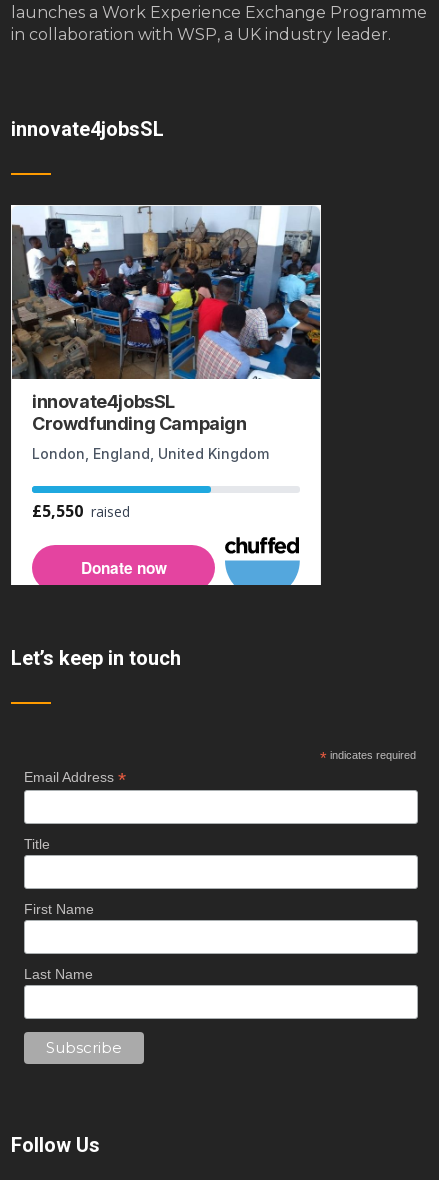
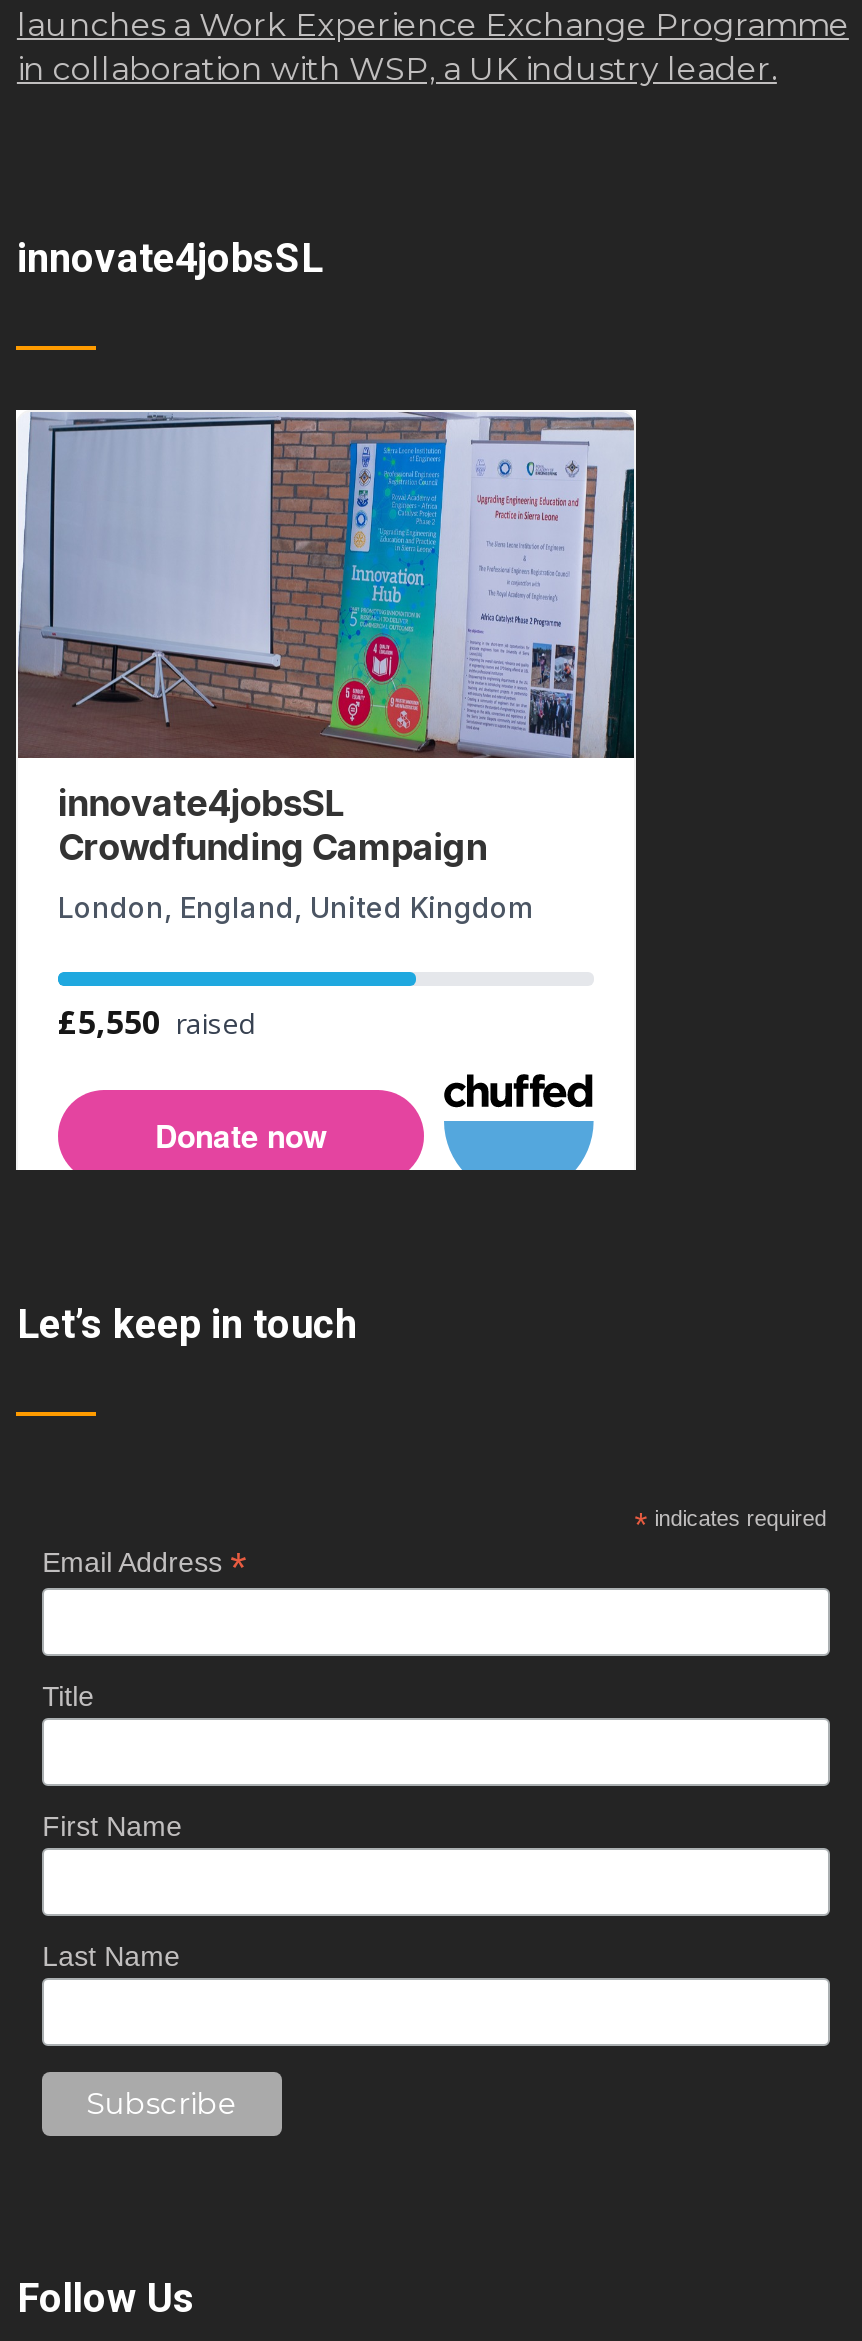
- [image]
+ [image]
